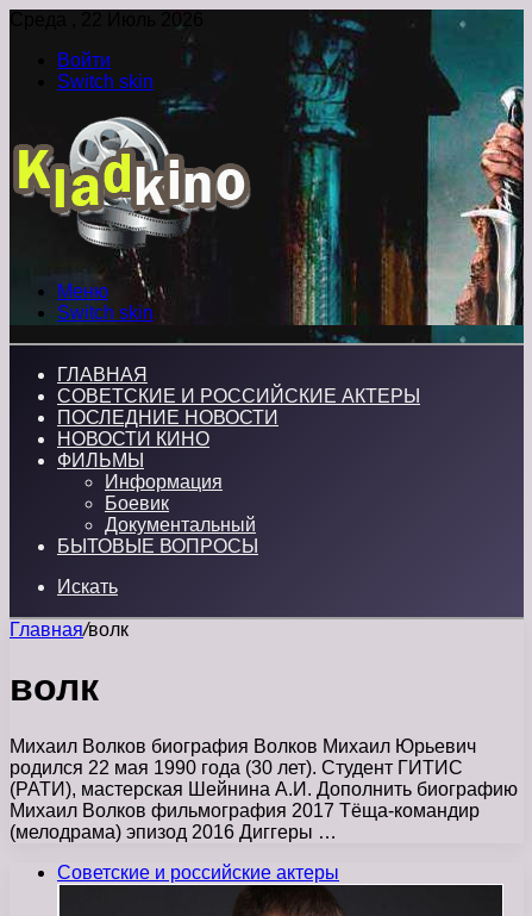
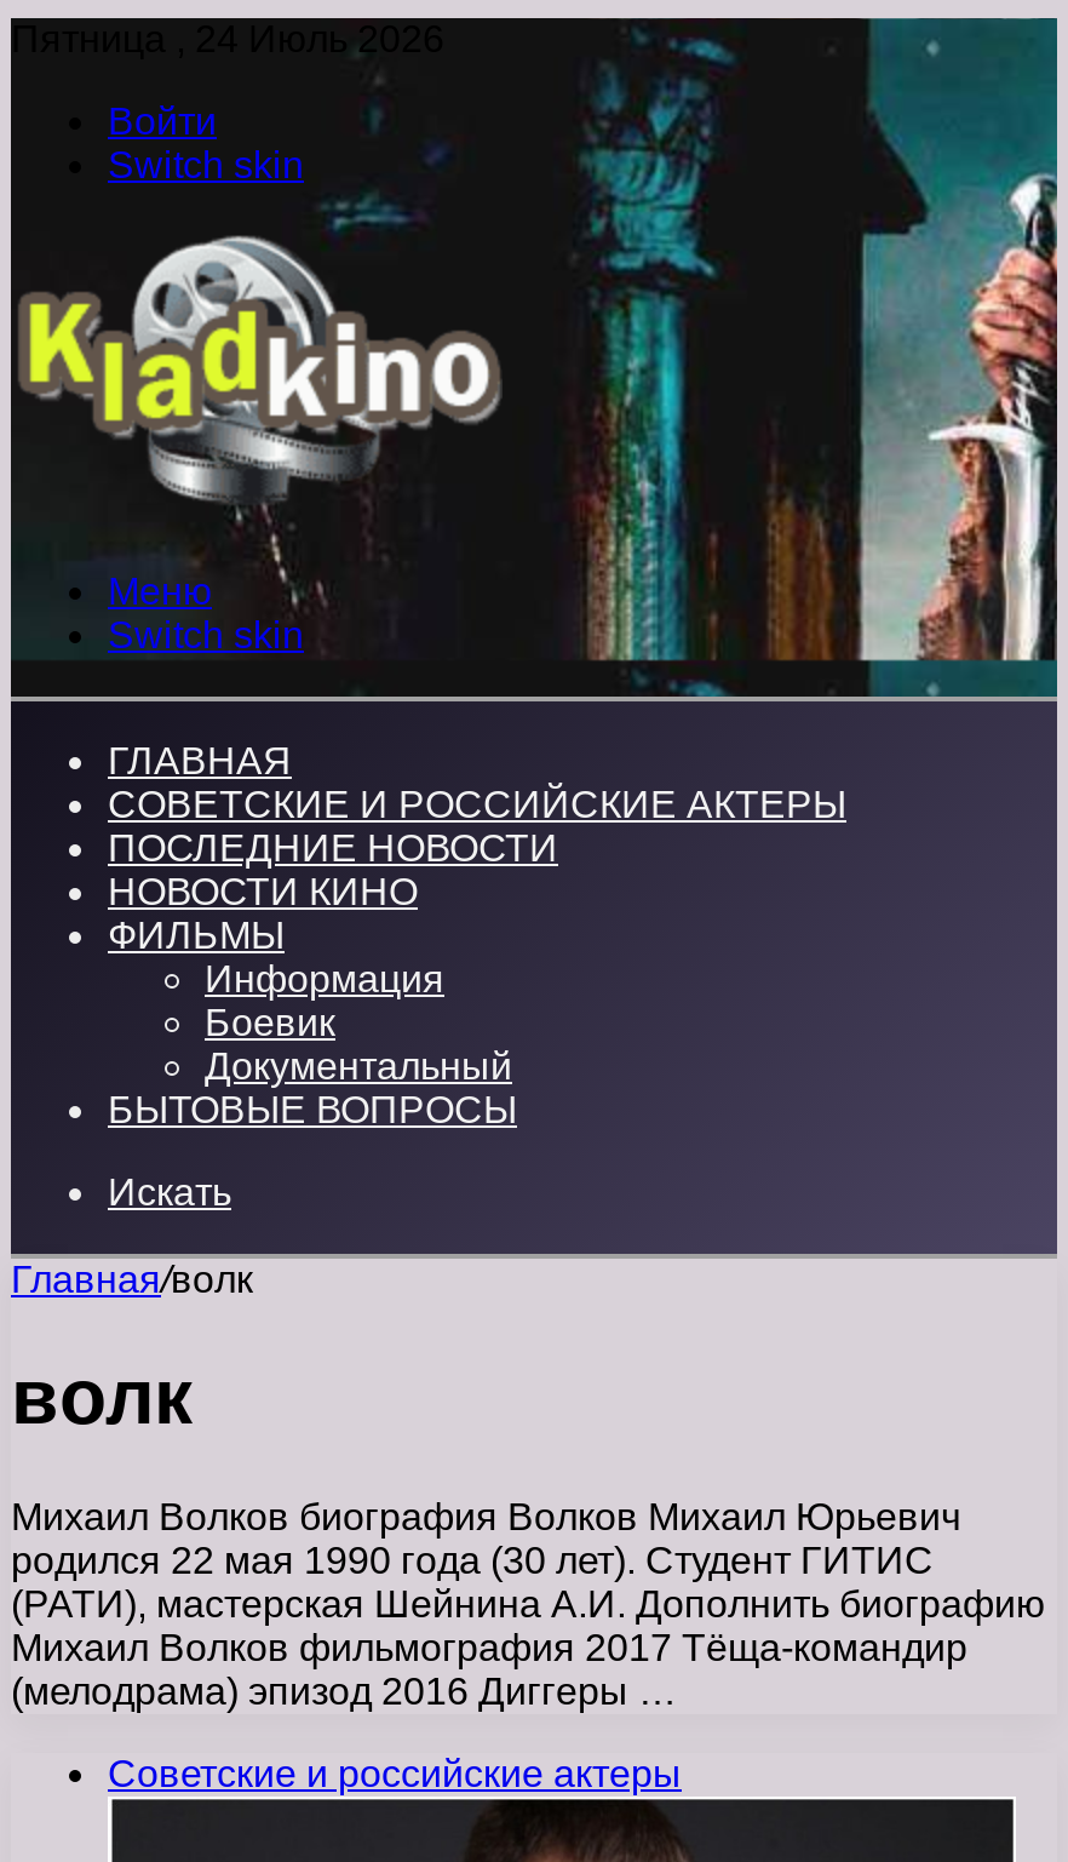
- Среда , 22 Июль 2026
+ Пятница , 24 Июль 2026
